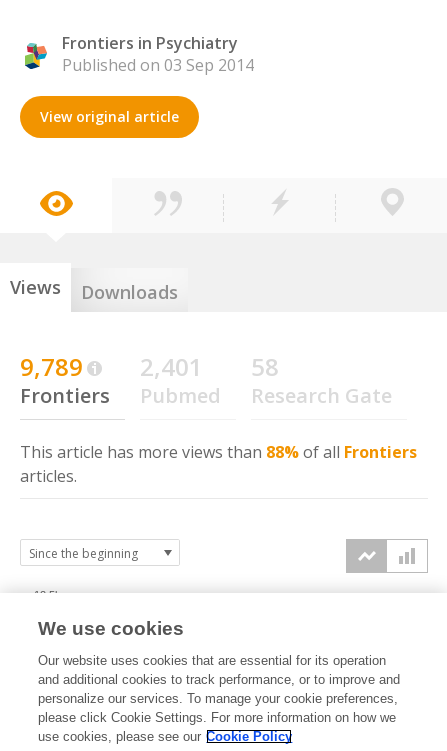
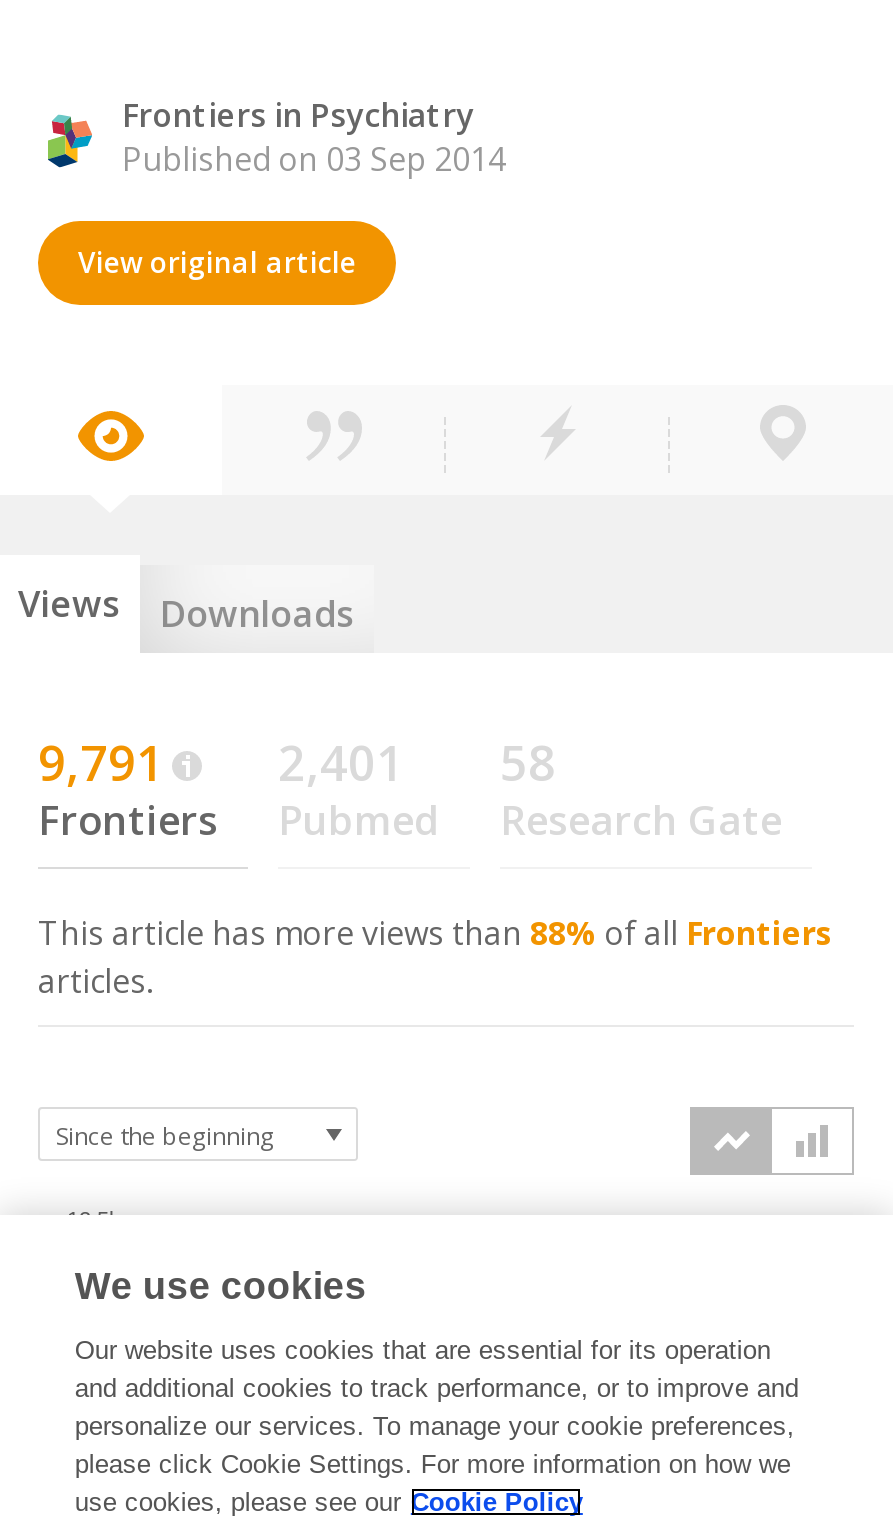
- 9,789
+ 9,791
